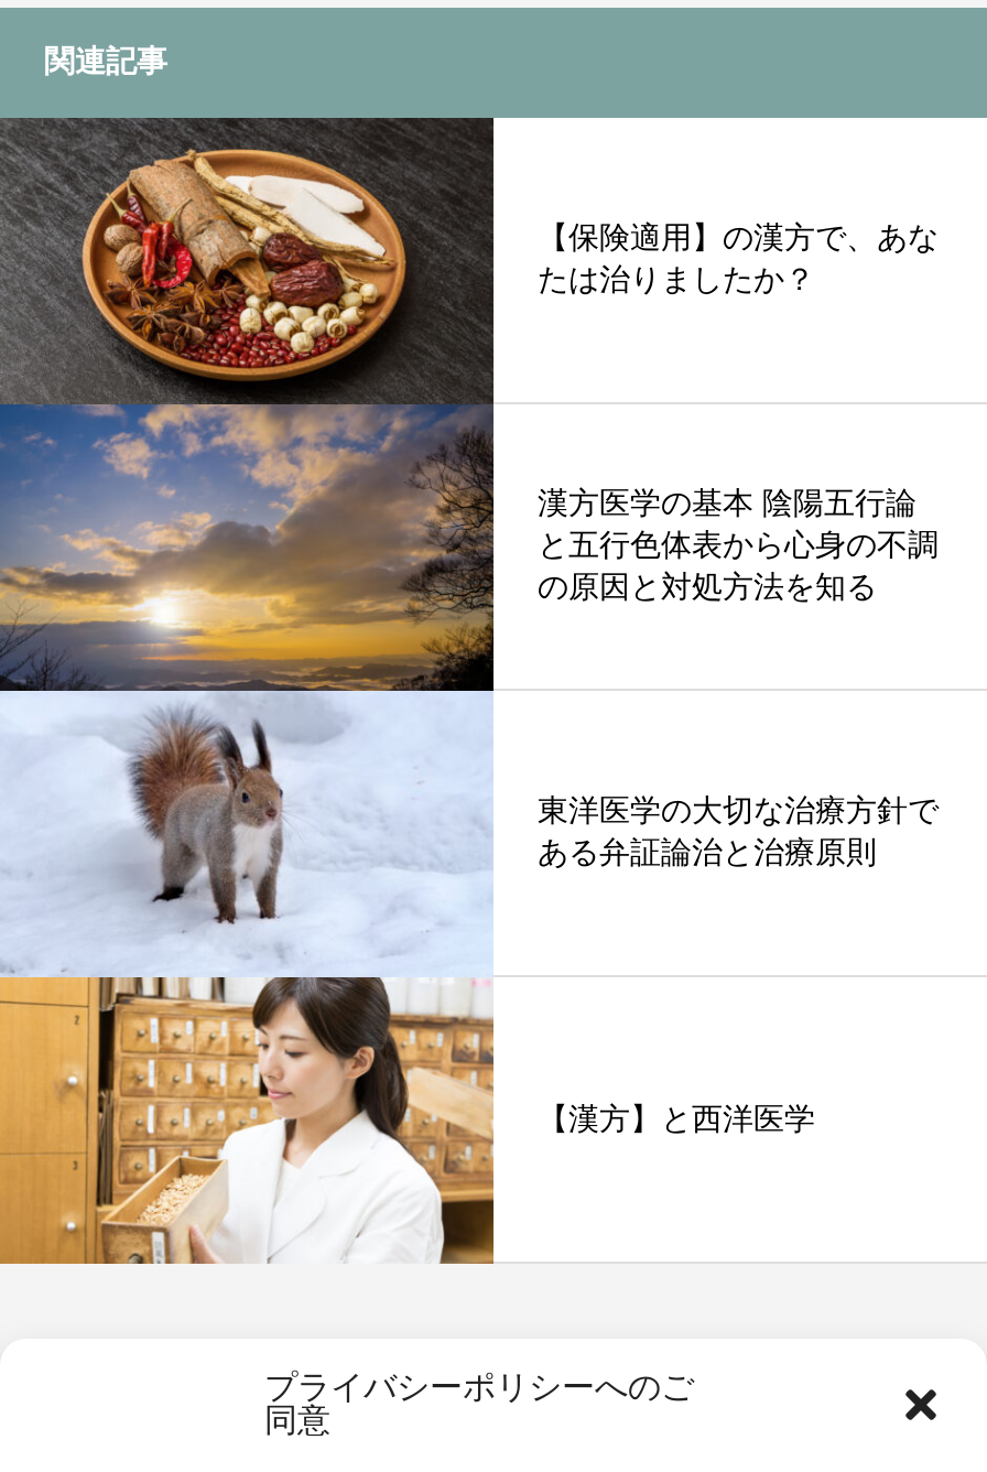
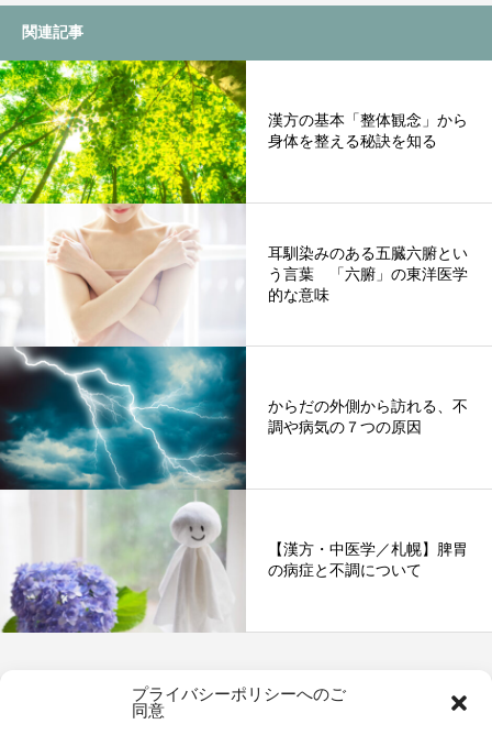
- [image]
- 【保険適用】の漢方で、あな
- たは治りましたか？
+ [image]
+ 漢方の基本「整体観念」から
+ 身体を整える秘訣を知る

- 漢方医学の基本 陰陽五行論
- と五行色体表から心身の不調
- の原因と対処方法を知る
+ 耳馴染みのある五臓六腑とい
+ う言葉 「六腑」の東洋医学
+ 的な意味

- 東洋医学の大切な治療方針で
- ある弁証論治と治療原則
+ からだの外側から訪れる、不
+ 調や病気の７つの原因

- 【漢方】と西洋医学
+ 【漢方・中医学／札幌】脾胃
+ の病症と不調について
